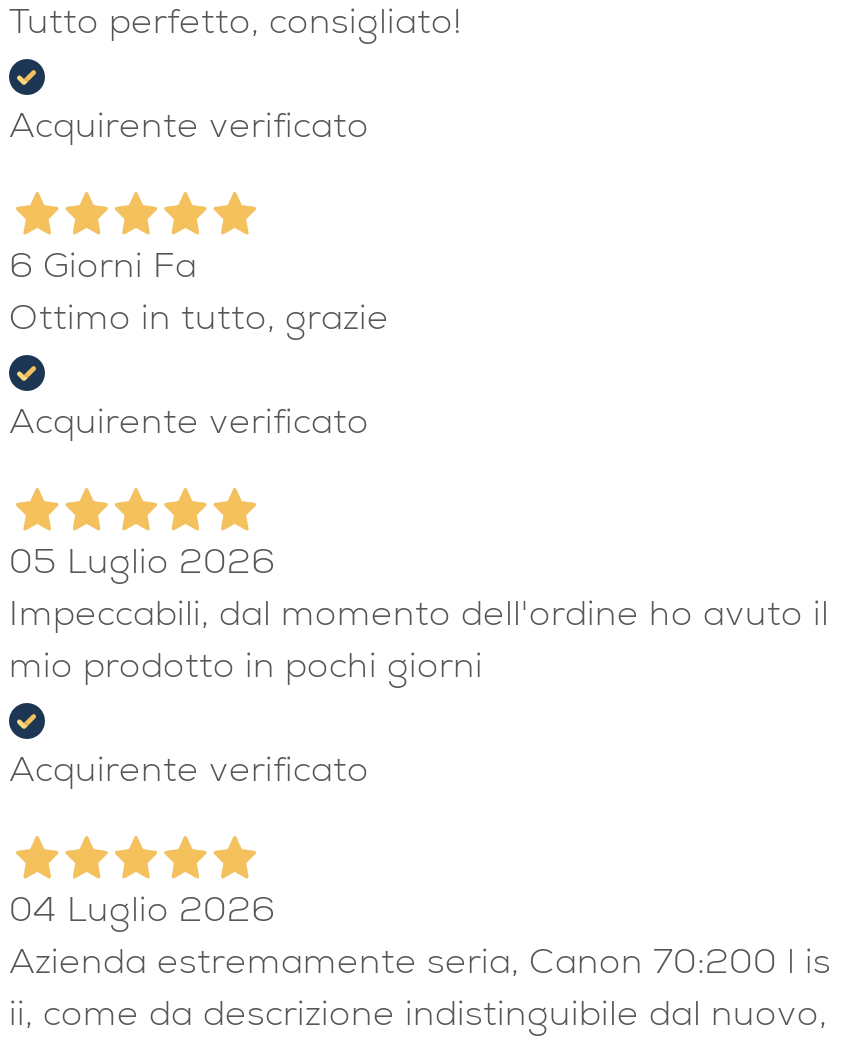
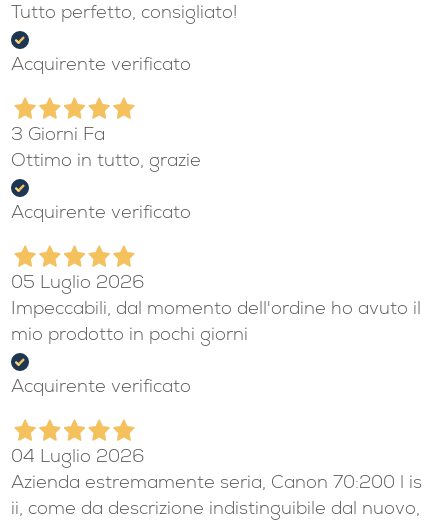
- 6 Giorni Fa
+ 3 Giorni Fa
